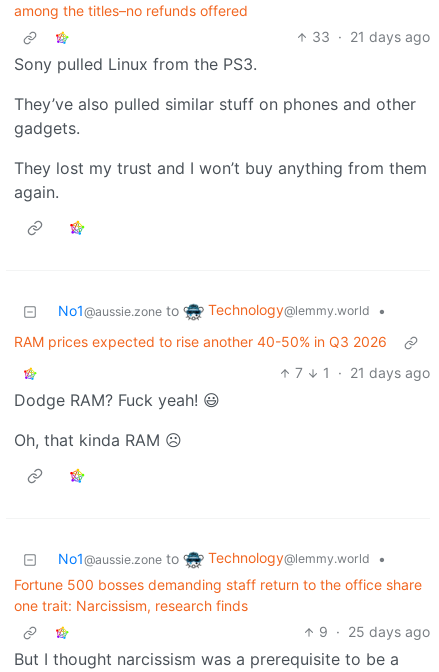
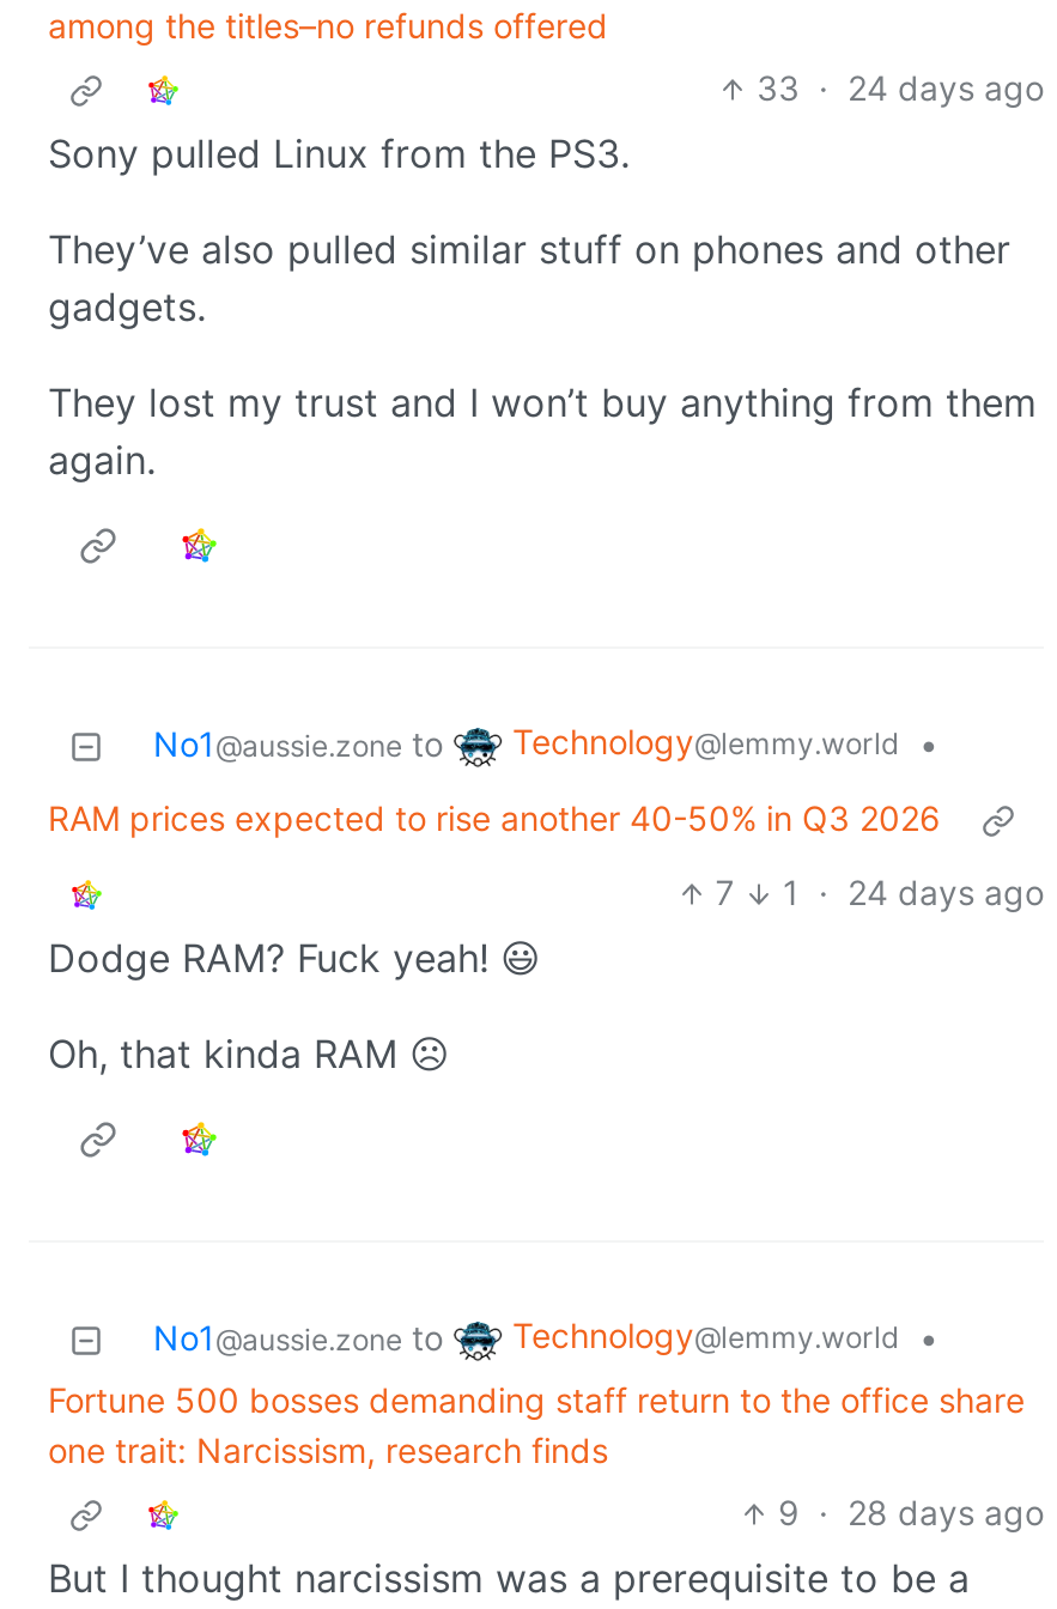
- 33 · 21 days ago
+ 33 · 24 days ago

- 7 1 · 21 days ago
+ 7 1 · 24 days ago

- 9 · 25 days ago
+ 9 · 28 days ago
